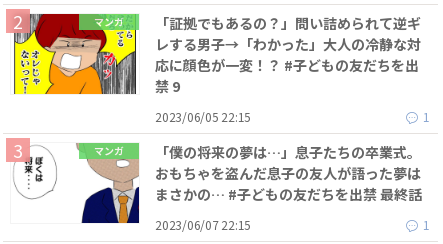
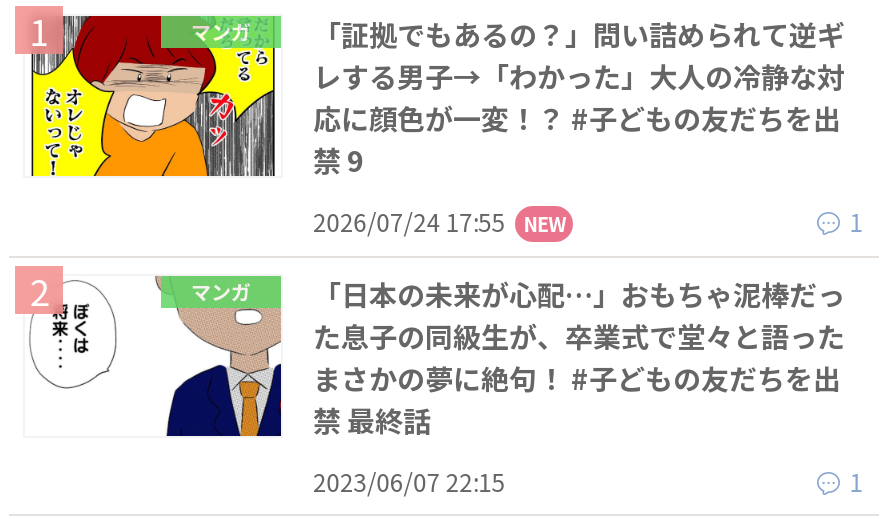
- 2023/06/05 22:15
+ 2026/07/24 17:55 NEW

- 「僕の将来の夢は…」息子たちの卒業式。
- おもちゃを盗んだ息子の友人が語った夢は
- まさかの… #子どもの友だちを出禁 最終話
+ 「日本の未来が心配…」おもちゃ泥棒だっ
+ た息子の同級生が、卒業式で堂々と語った
+ まさかの夢に絶句！ #子どもの友だちを出
+ 禁 最終話
